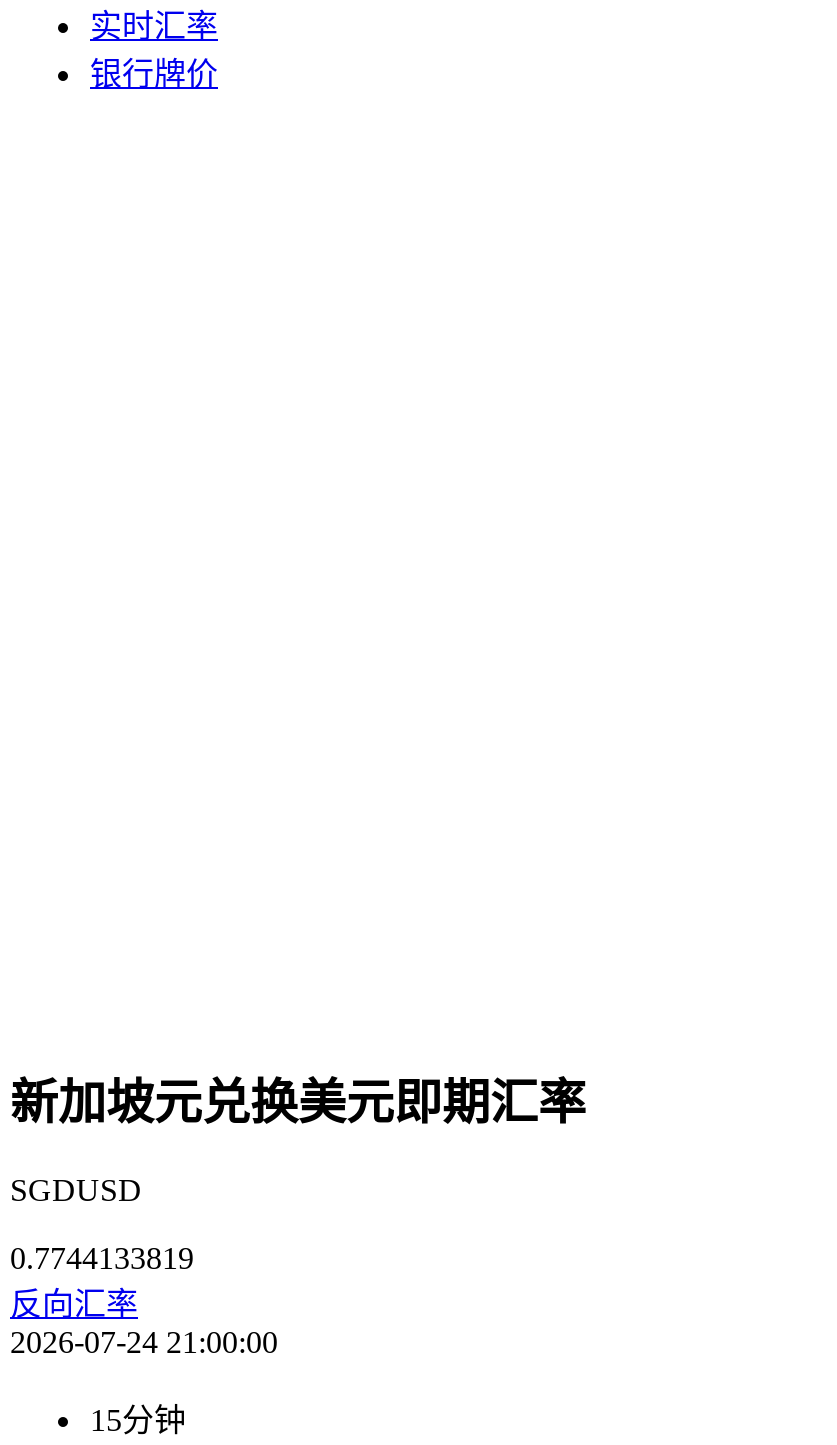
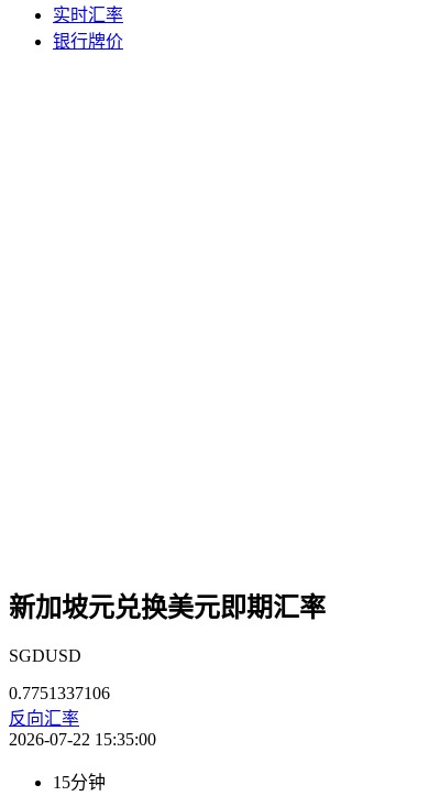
- 0.7744133819
+ 0.7751337106

- 2026-07-24 21:00:00
+ 2026-07-22 15:35:00
